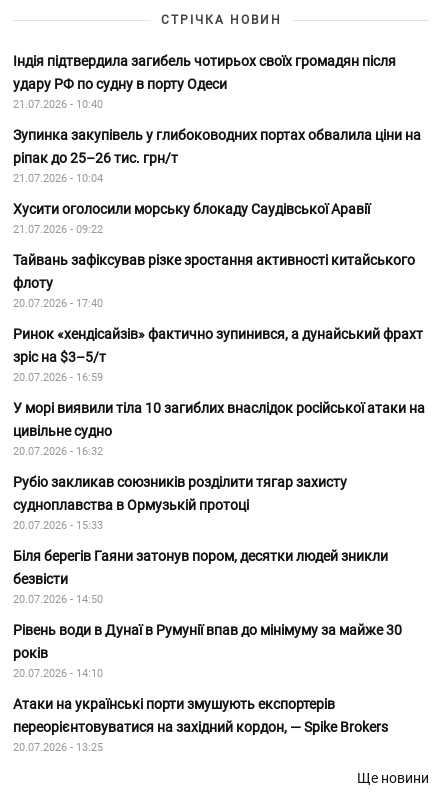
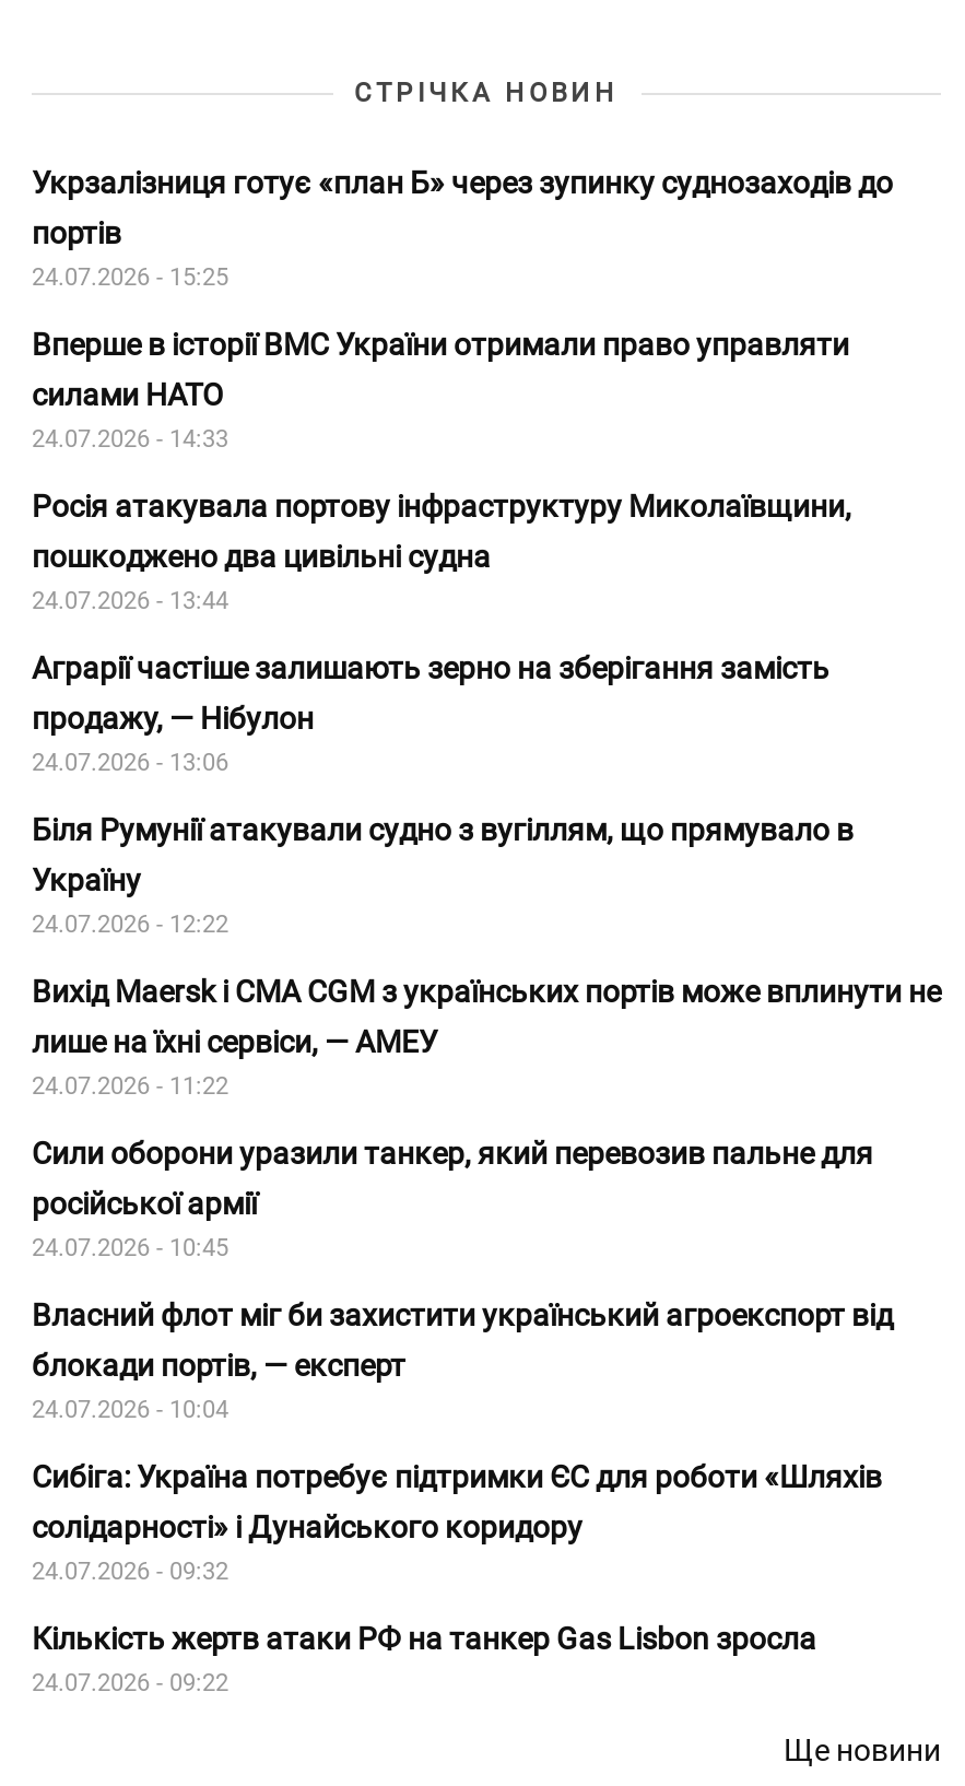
- Індія підтвердила загибель чотирьох своїх громадян після
- удару РФ по судну в порту Одеси
- 21.07.2026 - 10:40
+ Укрзалізниця готує «план Б» через зупинку суднозаходів до
+ портів
+ 24.07.2026 - 15:25

- Зупинка закупівель у глибоководних портах обвалила ціни на
- ріпак до 25–26 тис. грн/т
- 21.07.2026 - 10:04
+ Вперше в історії ВМС України отримали право управляти
+ силами НАТО
+ 24.07.2026 - 14:33

- Хусити оголосили морську блокаду Саудівської Аравії
- 21.07.2026 - 09:22
+ Росія атакувала портову інфраструктуру Миколаївщини,
+ пошкоджено два цивільні судна
+ 24.07.2026 - 13:44

- Тайвань зафіксував різке зростання активності китайського
- флоту
- 20.07.2026 - 17:40
+ Аграрії частіше залишають зерно на зберігання замість
+ продажу, — Нібулон
+ 24.07.2026 - 13:06

- Ринок «хендісайзів» фактично зупинився, а дунайський фрахт
- зріс на $3–5/т
- 20.07.2026 - 16:59
+ Біля Румунії атакували судно з вугіллям, що прямувало в
+ Україну
+ 24.07.2026 - 12:22

- У морі виявили тіла 10 загиблих внаслідок російської атаки на
- цивільне судно
- 20.07.2026 - 16:32
+ Вихід Maersk і CMA CGM з українських портів може вплинути не
+ лише на їхні сервіси, — АМЕУ
+ 24.07.2026 - 11:22

- Рубіо закликав союзників розділити тягар захисту
- судноплавства в Ормузькій протоці
- 20.07.2026 - 15:33
+ Сили оборони уразили танкер, який перевозив пальне для
+ російської армії
+ 24.07.2026 - 10:45

- Біля берегів Гаяни затонув пором, десятки людей зникли
- безвісти
- 20.07.2026 - 14:50
+ Власний флот міг би захистити український агроекспорт від
+ блокади портів, — експерт
+ 24.07.2026 - 10:04

- Рівень води в Дунаї в Румунії впав до мінімуму за майже 30
- років
- 20.07.2026 - 14:10
+ Cибіга: Україна потребує підтримки ЄС для роботи «Шляхів
+ солідарності» і Дунайського коридору
+ 24.07.2026 - 09:32

- Атаки на українські порти змушують експортерів
- переорієнтовуватися на західний кордон, — Spike Brokers
- 20.07.2026 - 13:25
+ Кількість жертв атаки РФ на танкер Gas Lisbon зросла
+ 24.07.2026 - 09:22
